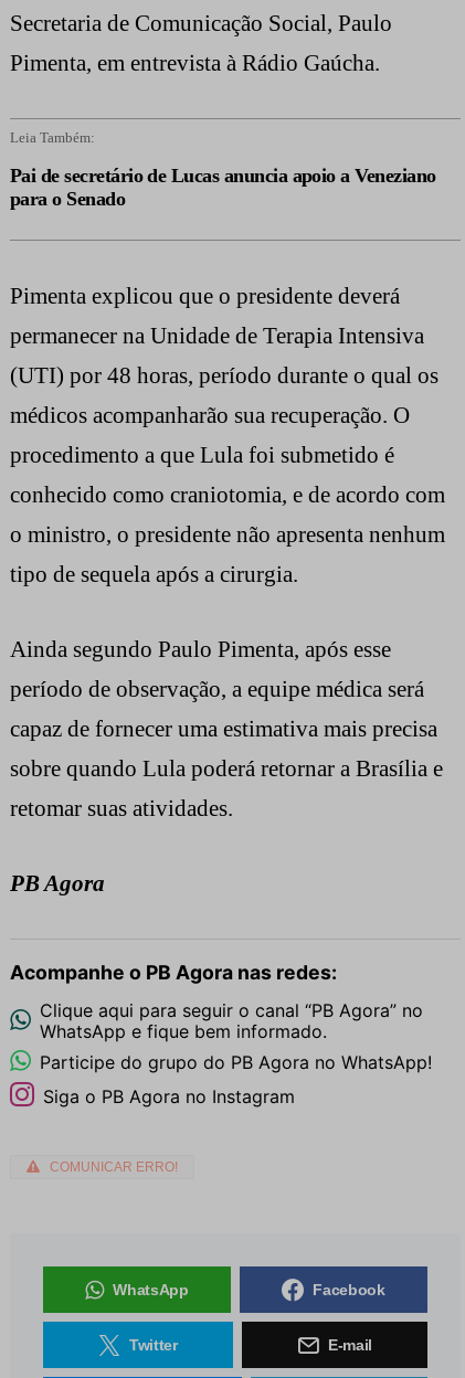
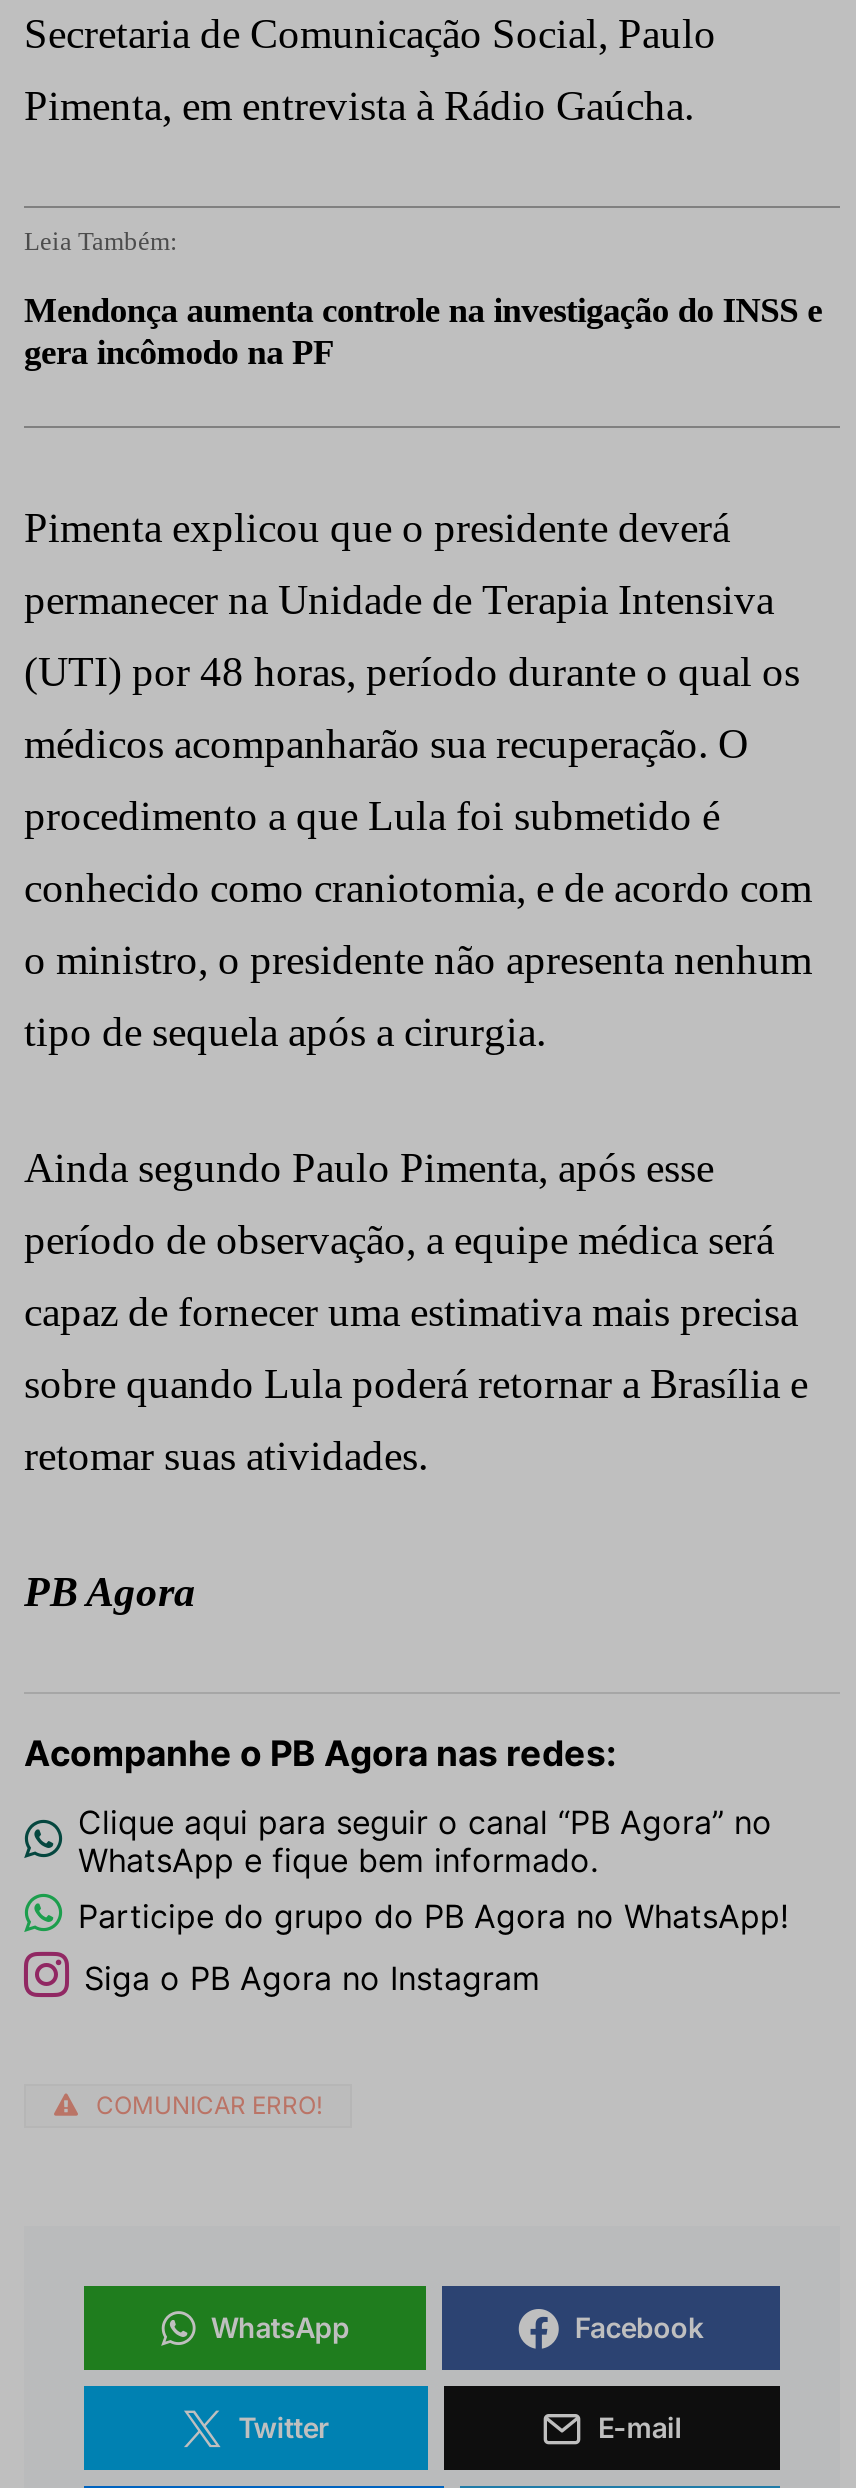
- Pai de secretário de Lucas anuncia apoio a Veneziano
- para o Senado
+ Mendonça aumenta controle na investigação do INSS e
+ gera incômodo na PF
